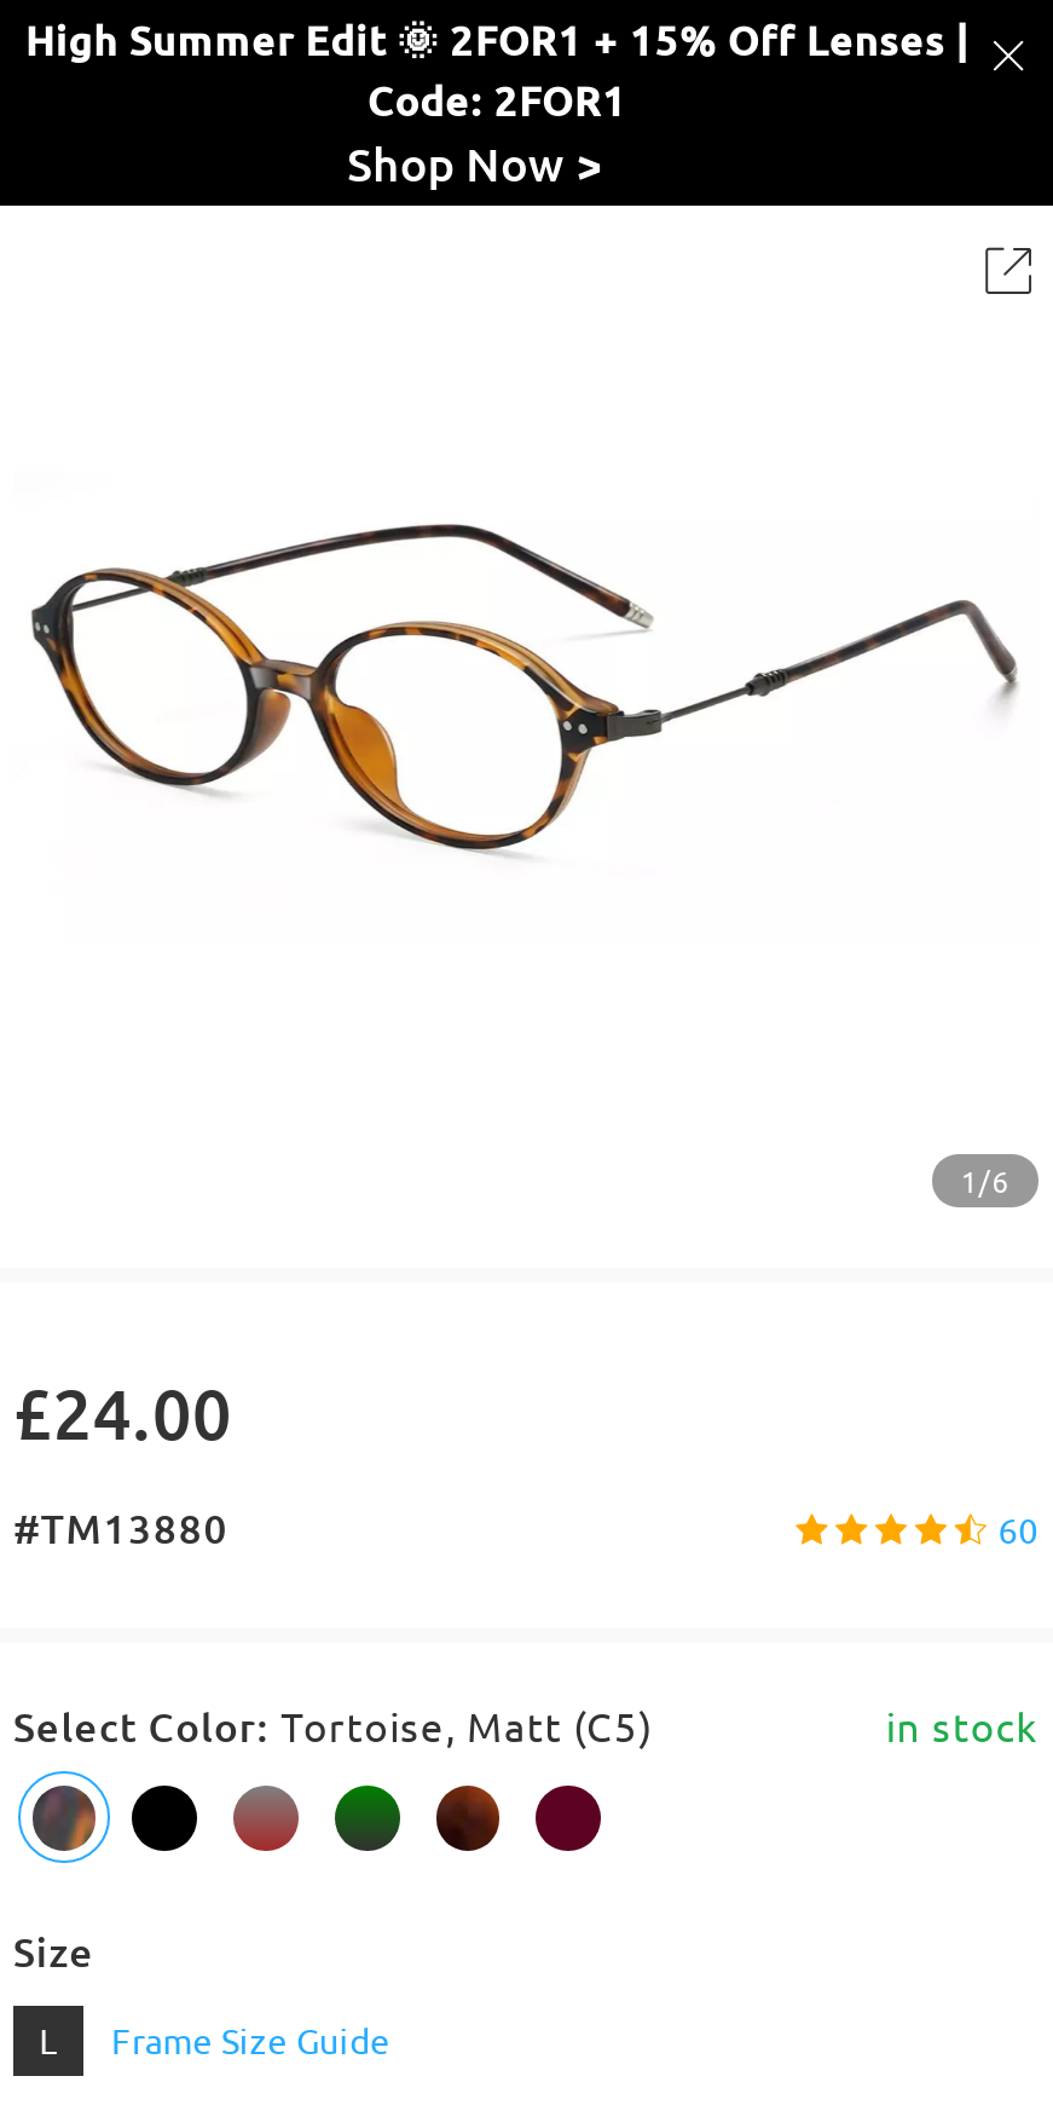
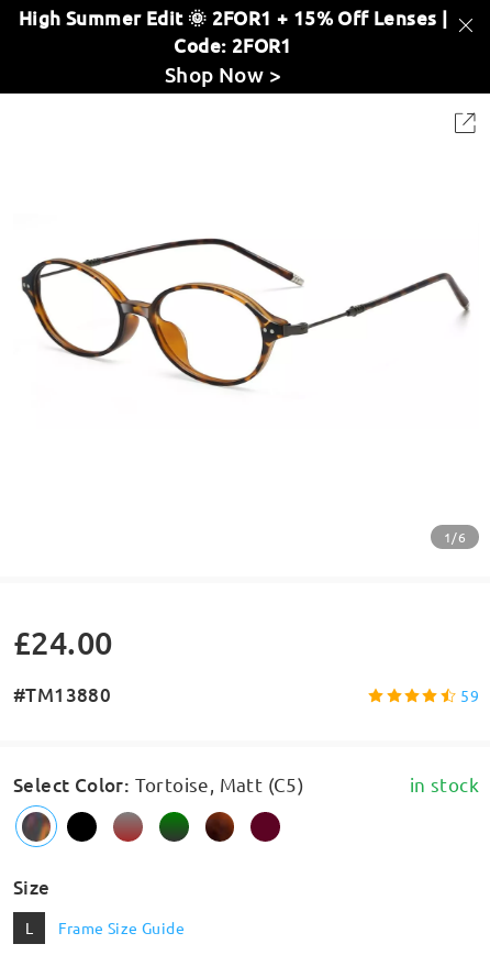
- 60
+ 59
